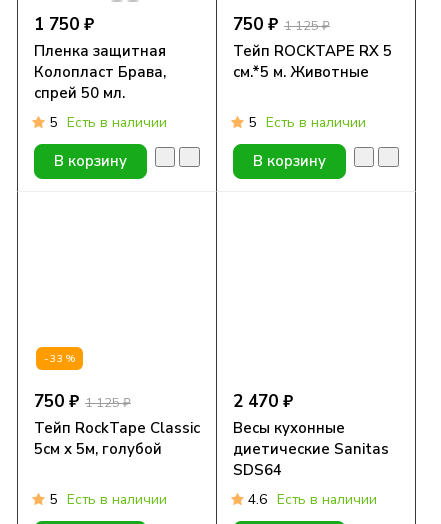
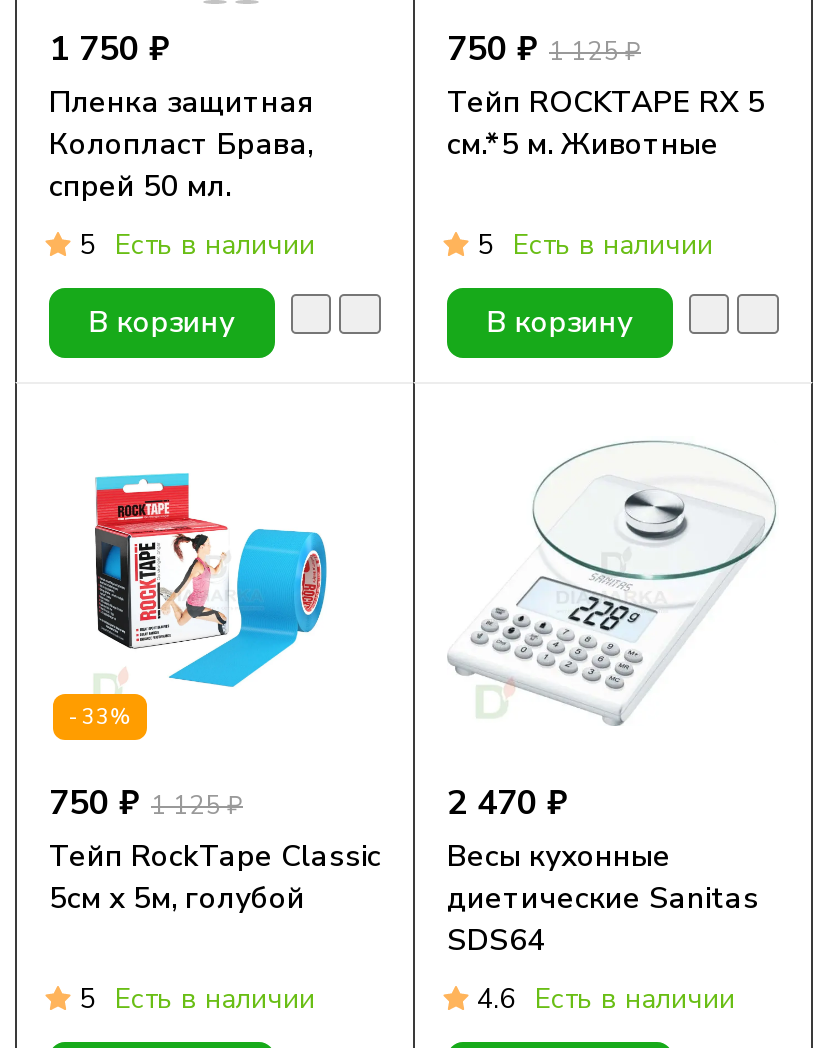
+ [image]

+ [image]
